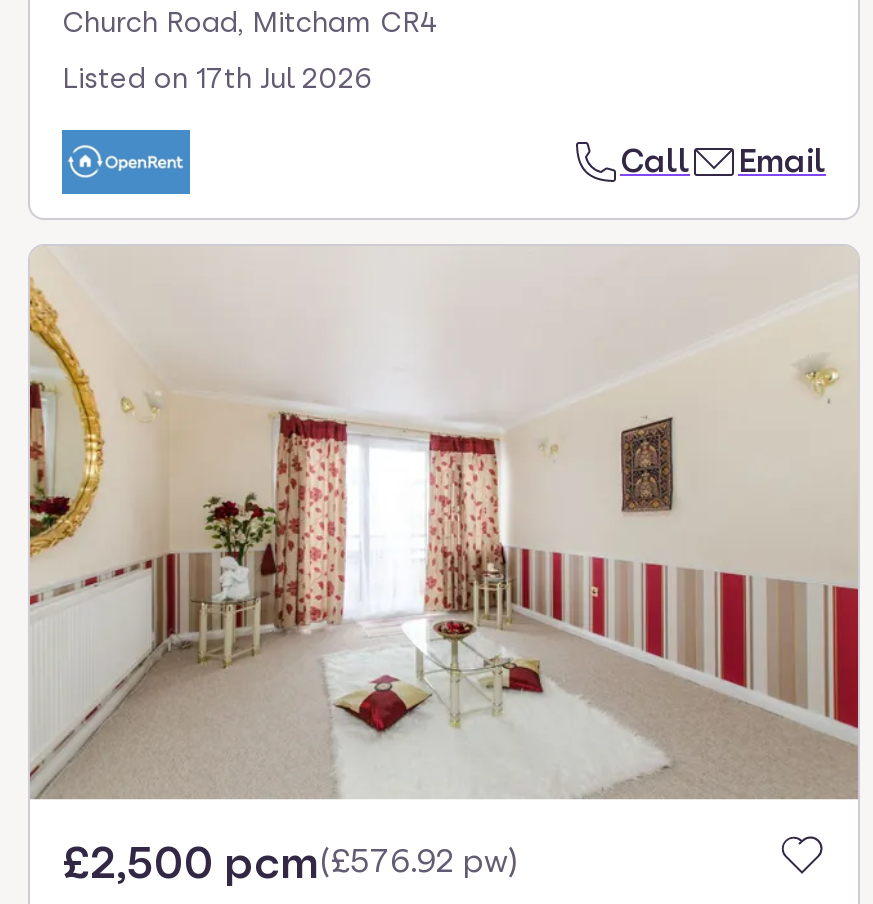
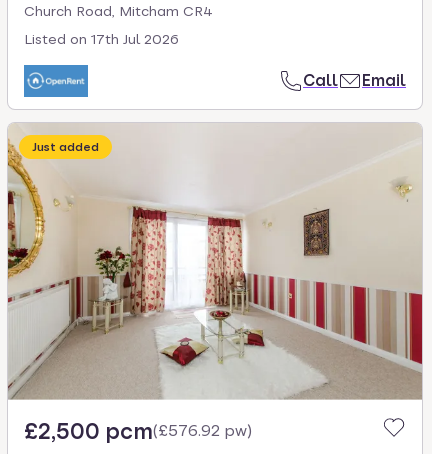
+ Just added
